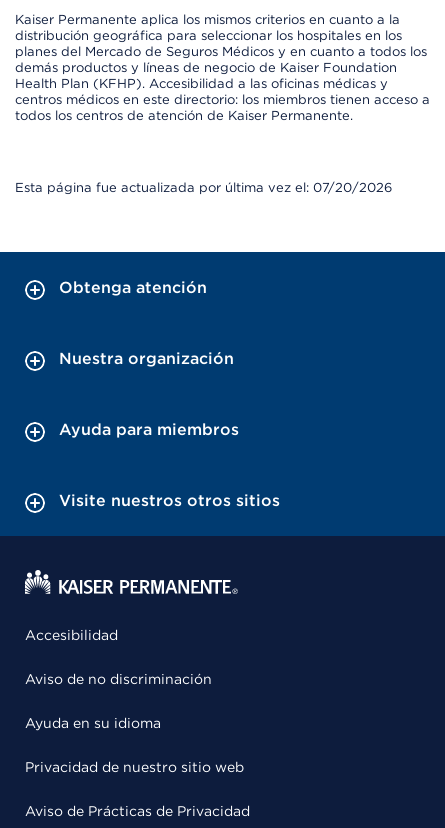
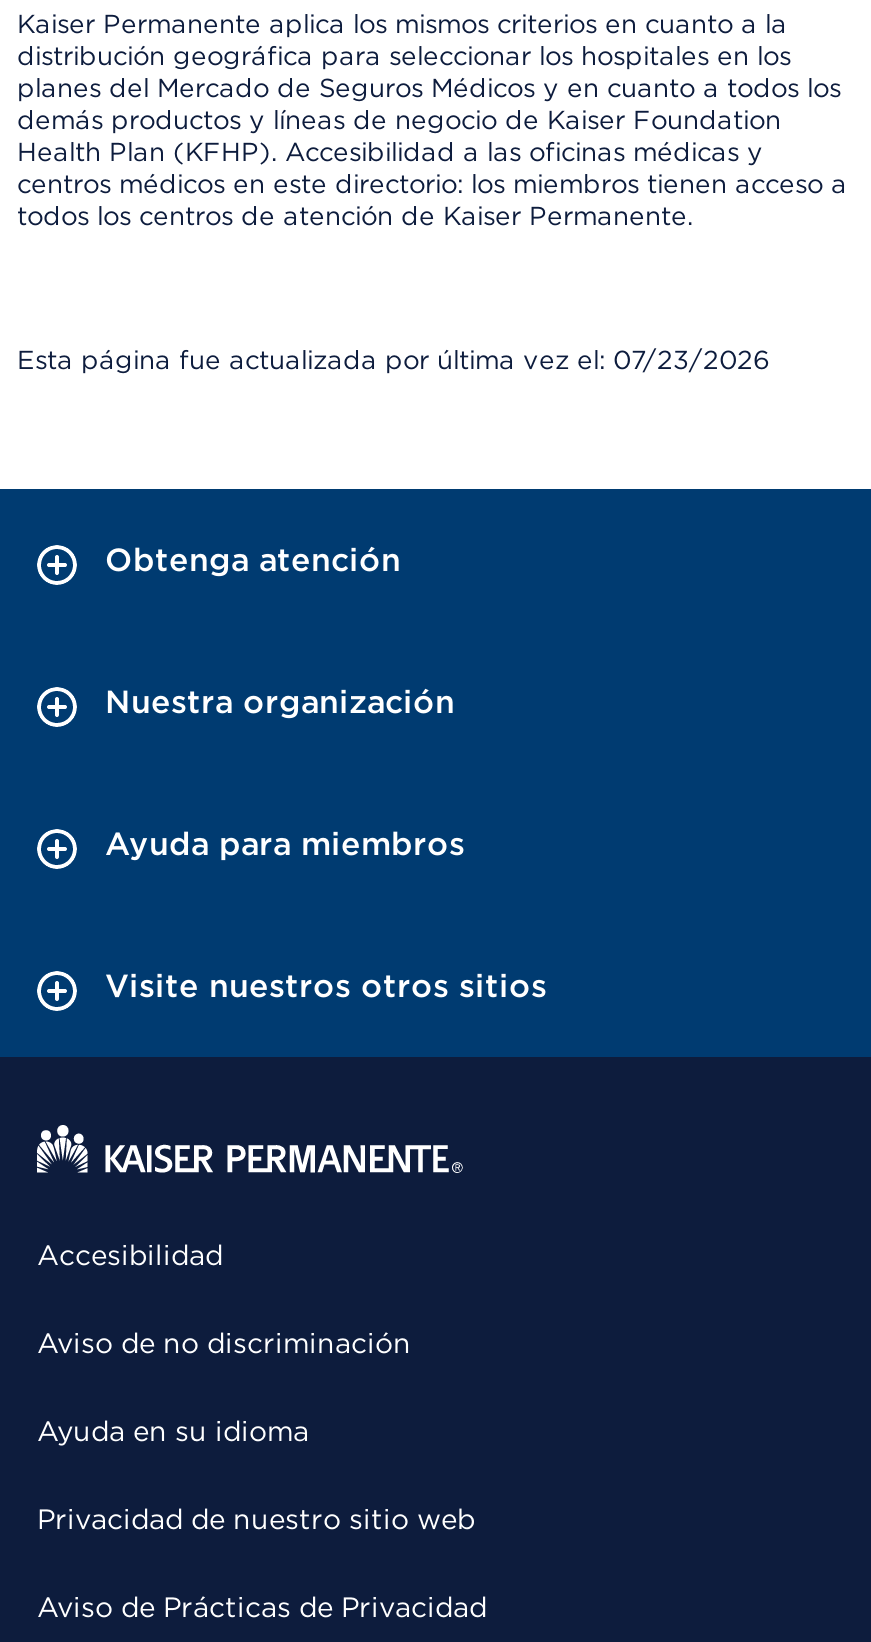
- Esta página fue actualizada por última vez el: 07/20/2026
+ Esta página fue actualizada por última vez el: 07/23/2026
